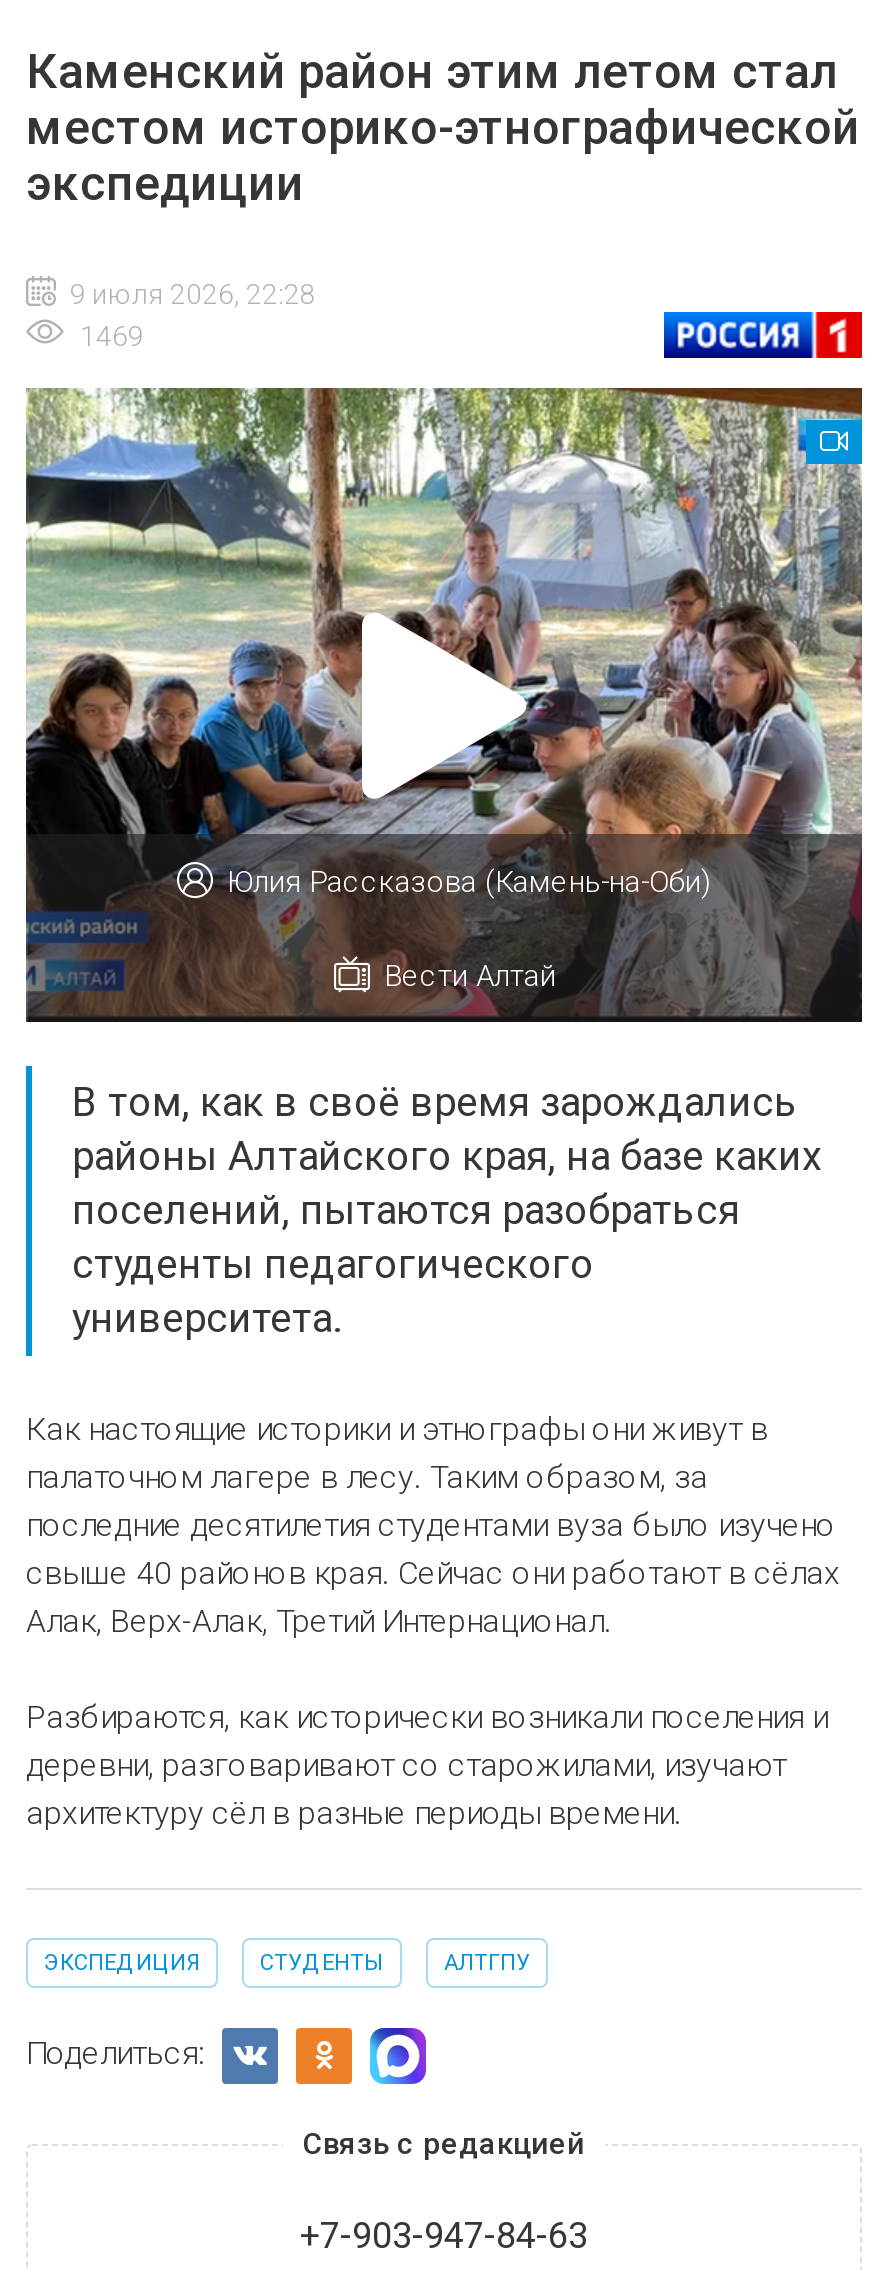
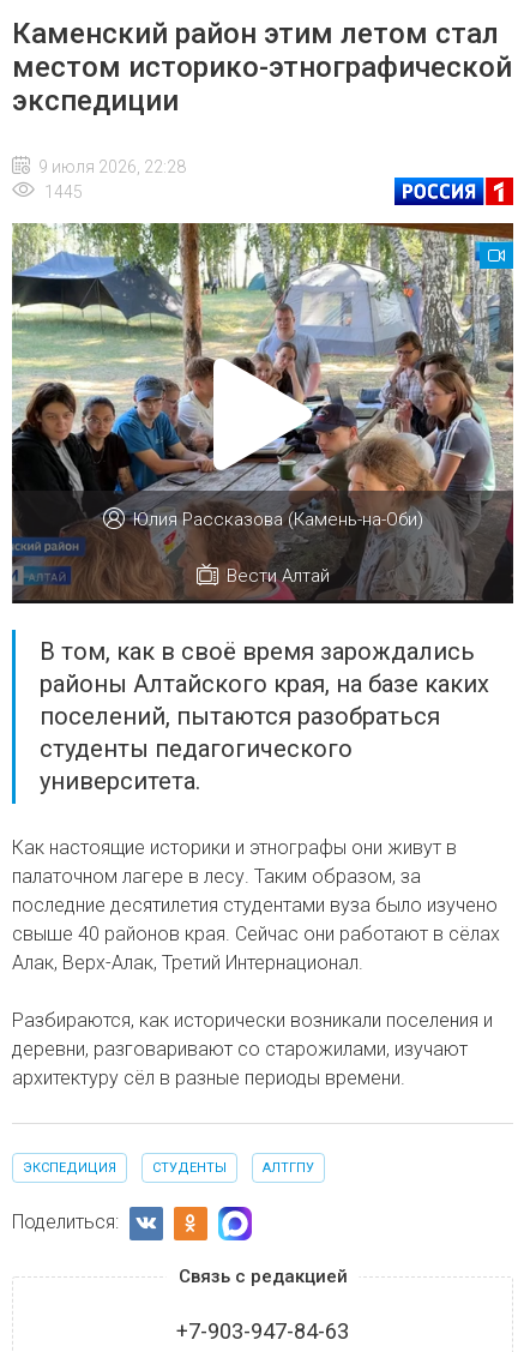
- 1469
+ 1445
